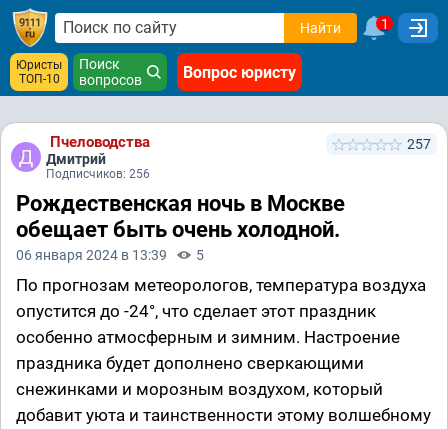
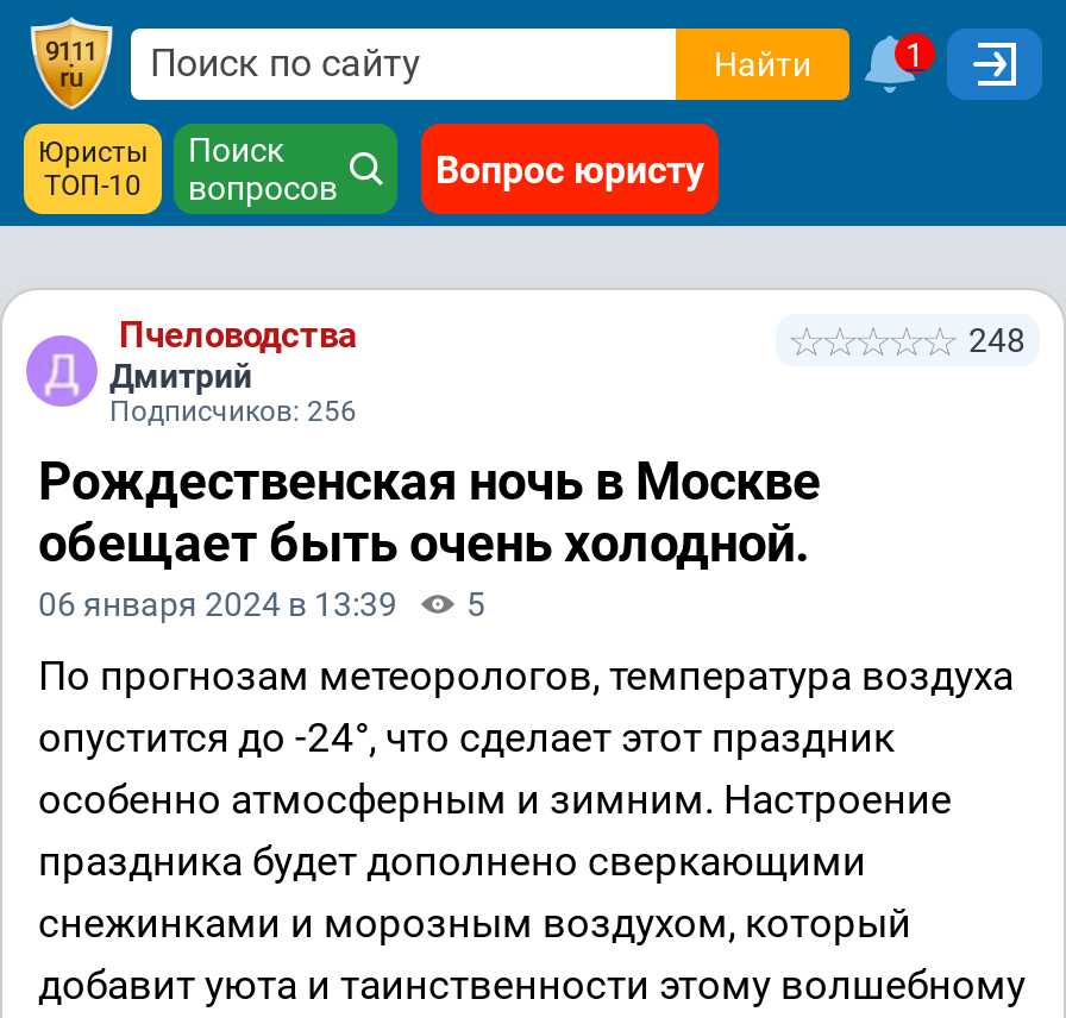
- 257
+ 248
